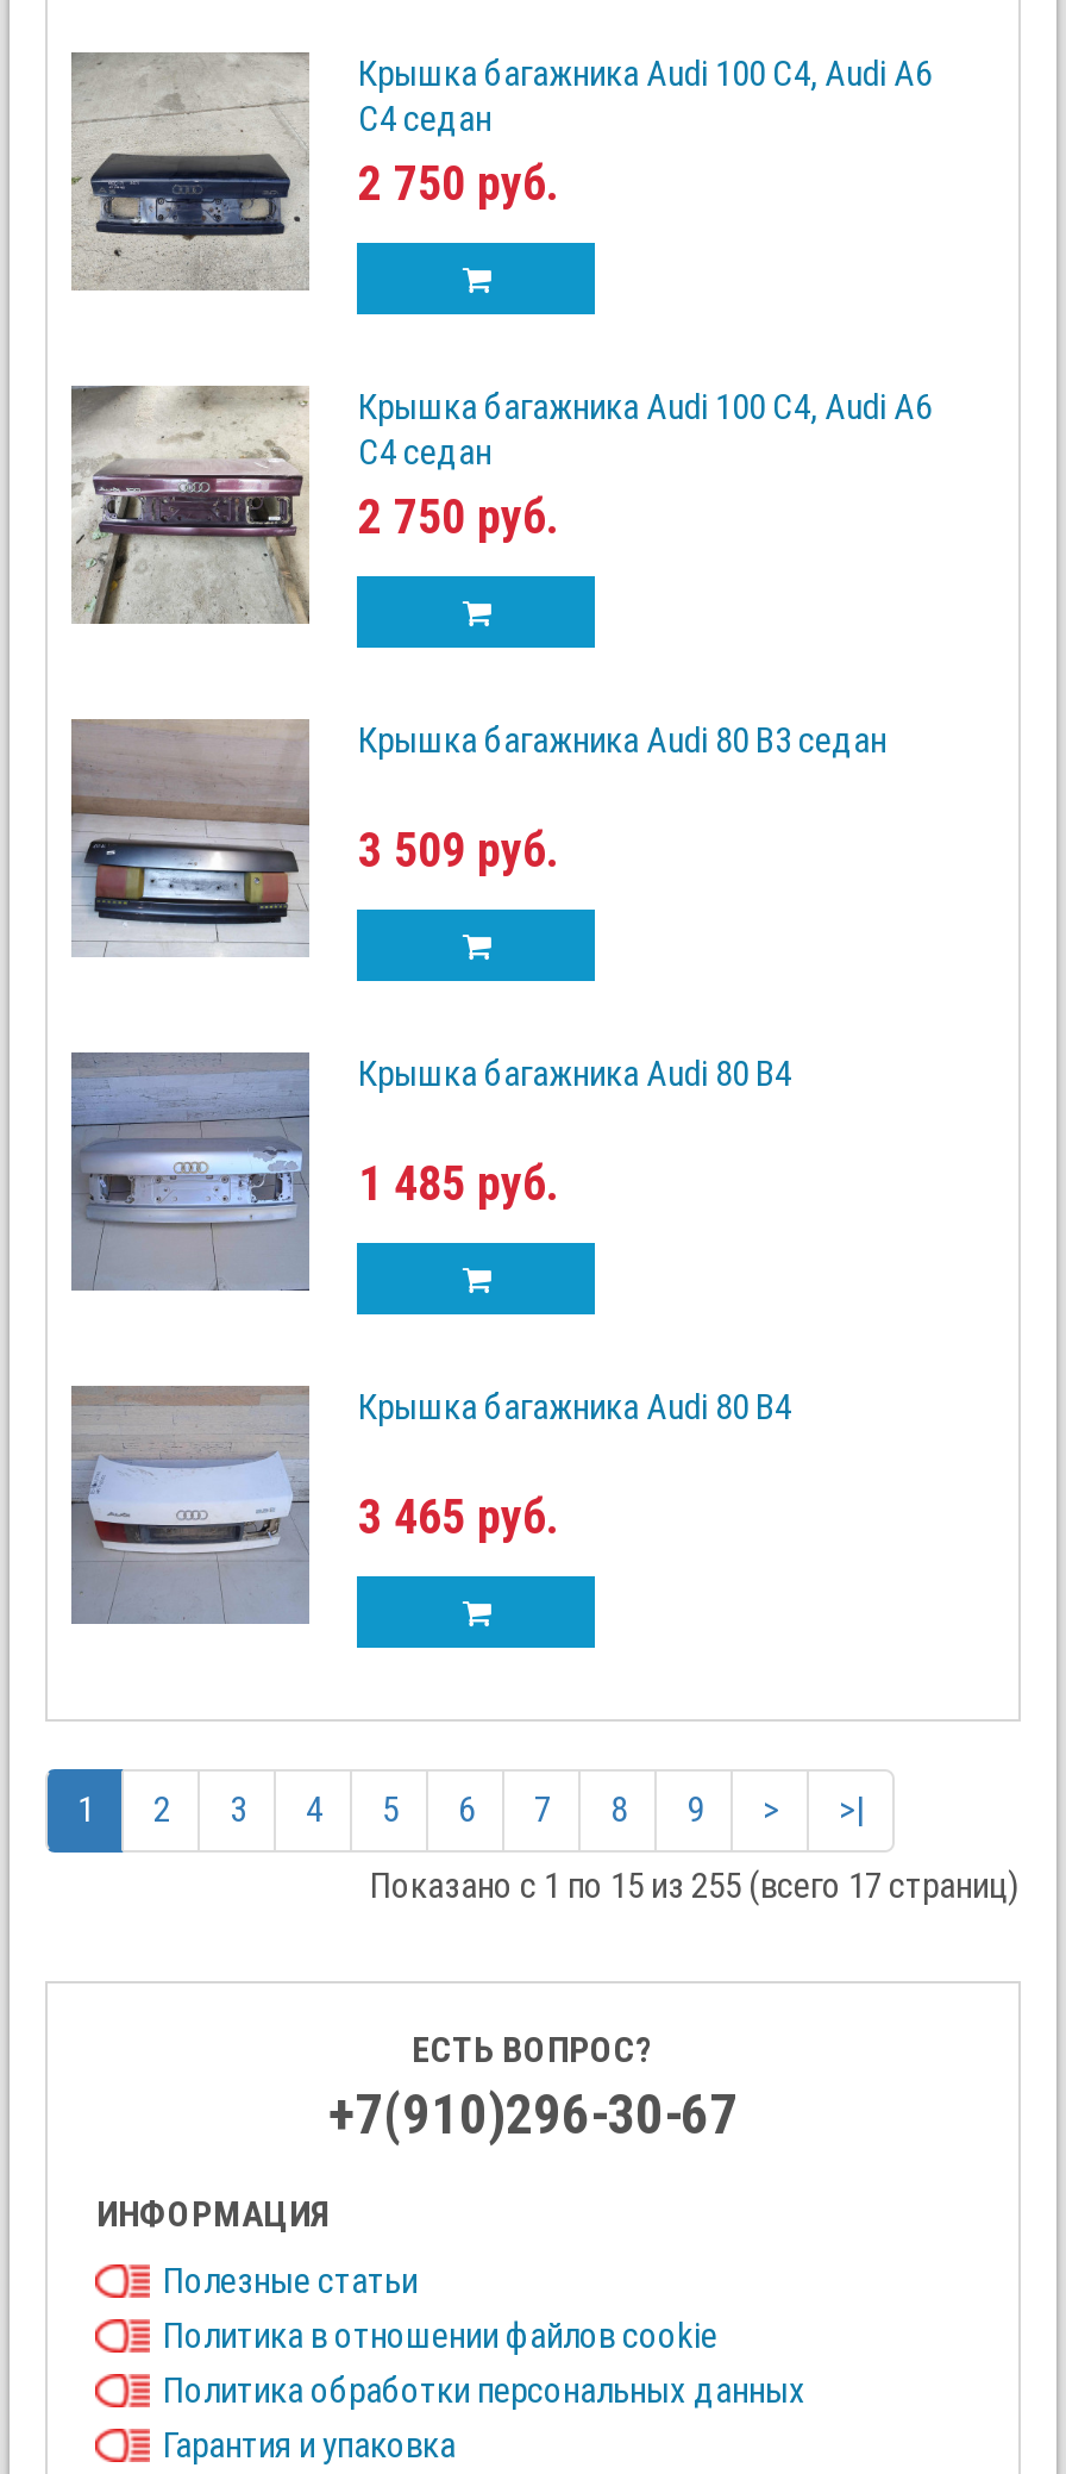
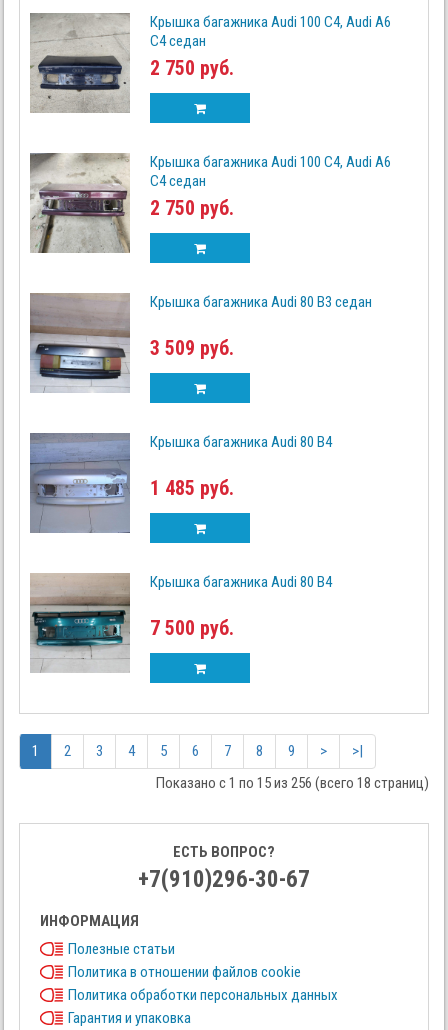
- [image]
- 3 465 руб.
+ [image]
+ 7 500 руб.

- Показано с 1 по 15 из 255 (всего 17 страниц)
+ Показано с 1 по 15 из 256 (всего 18 страниц)
